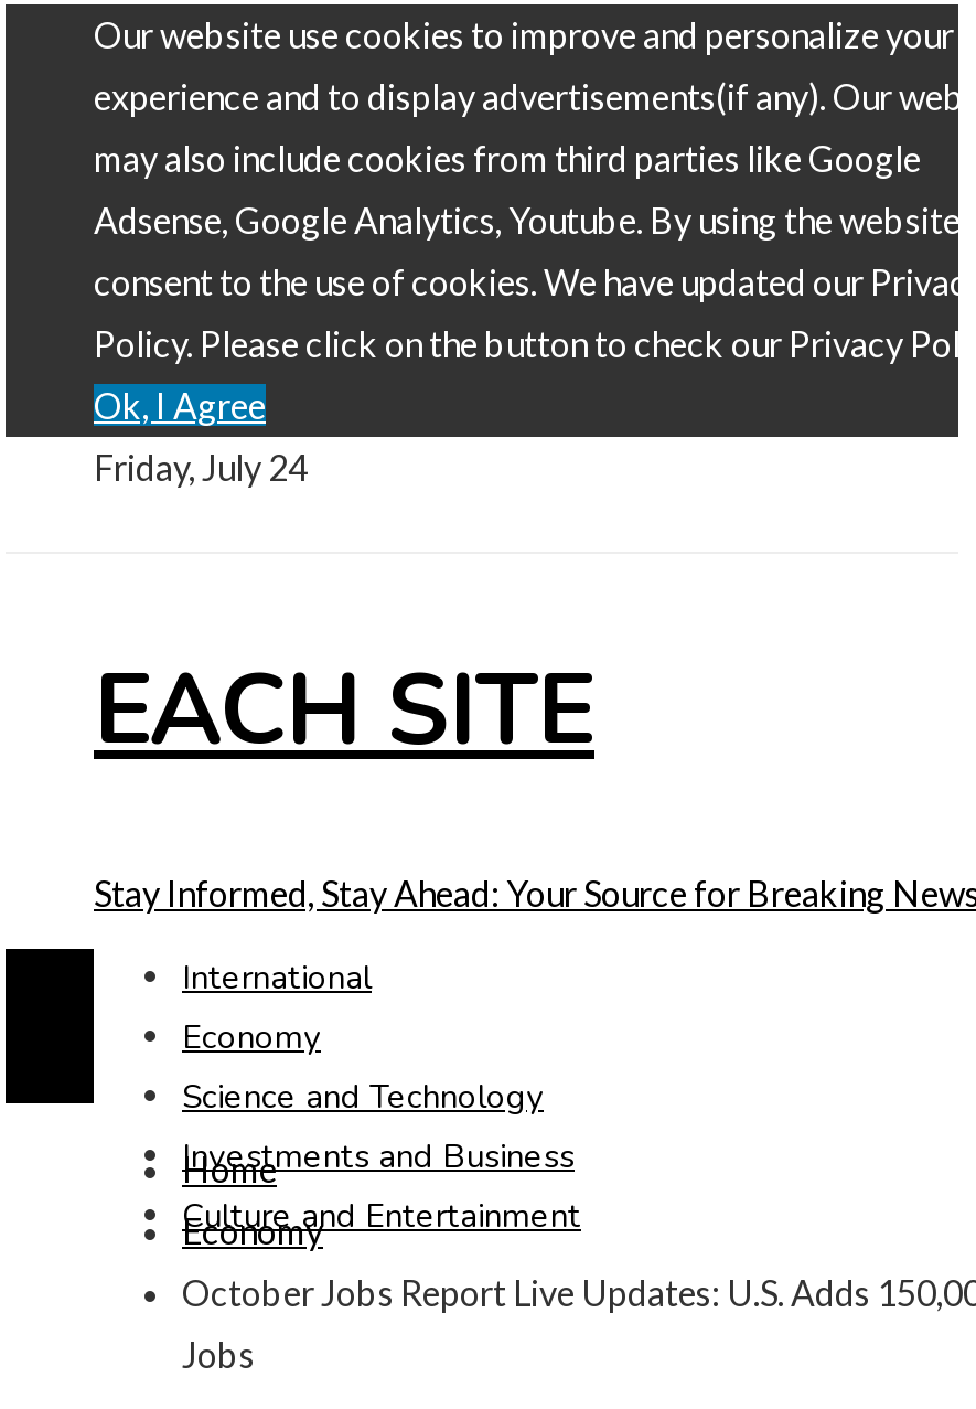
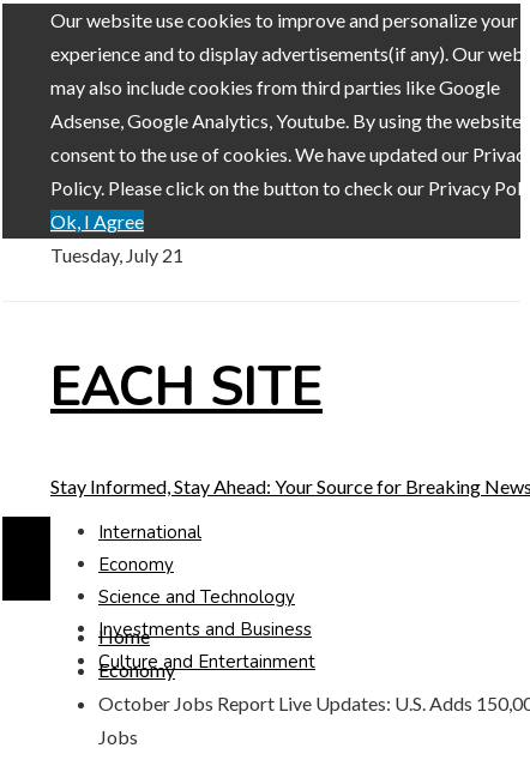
- Friday, July 24
+ Tuesday, July 21
